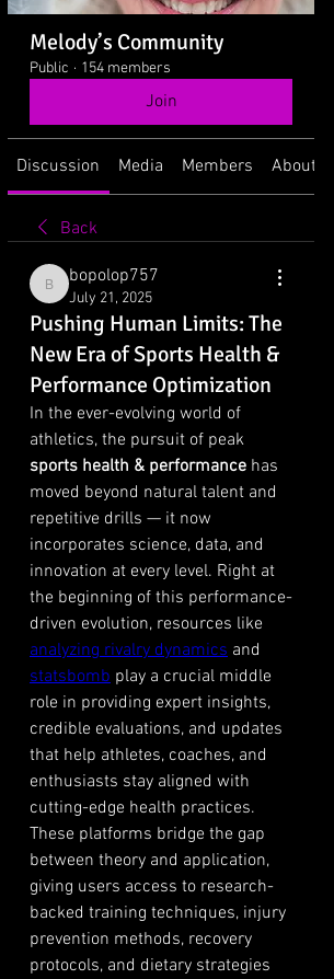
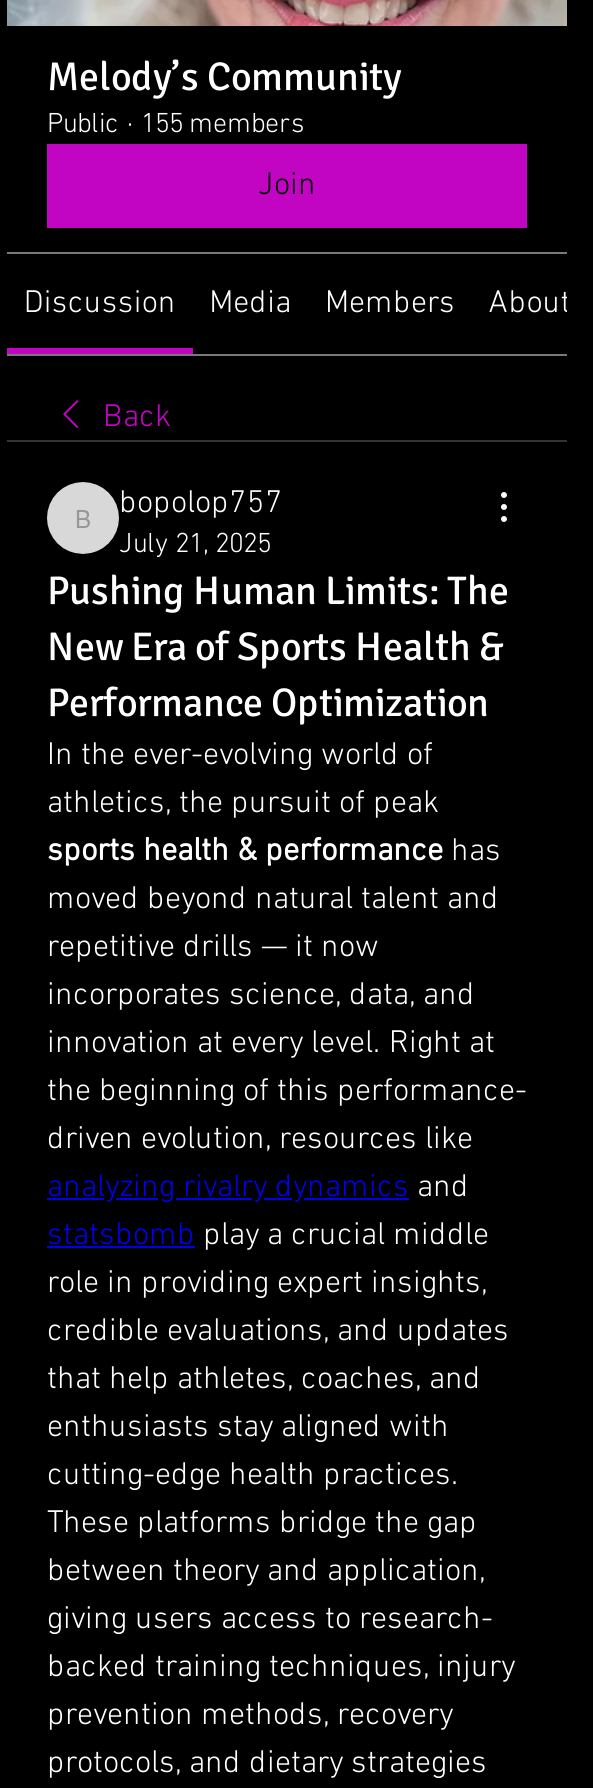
- Public · 154 members
+ Public · 155 members
